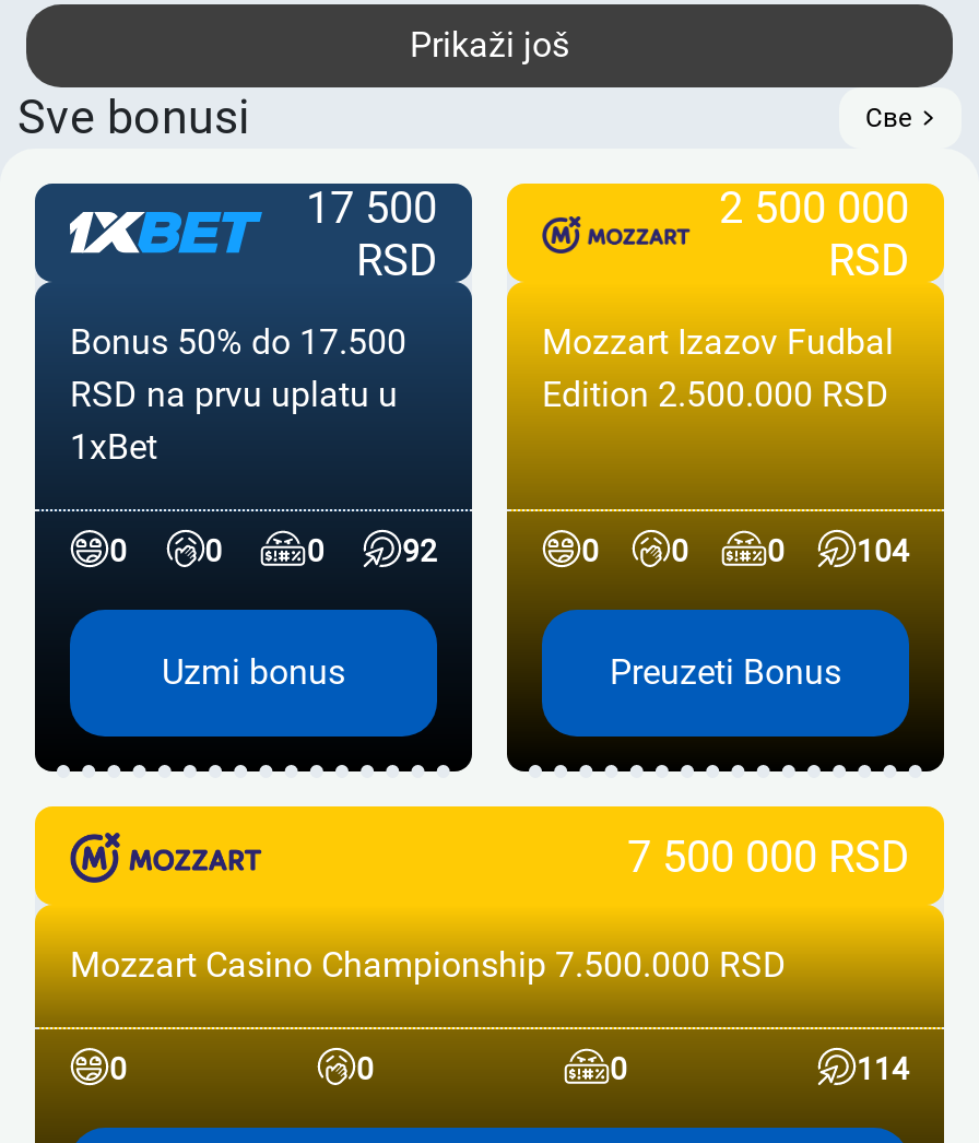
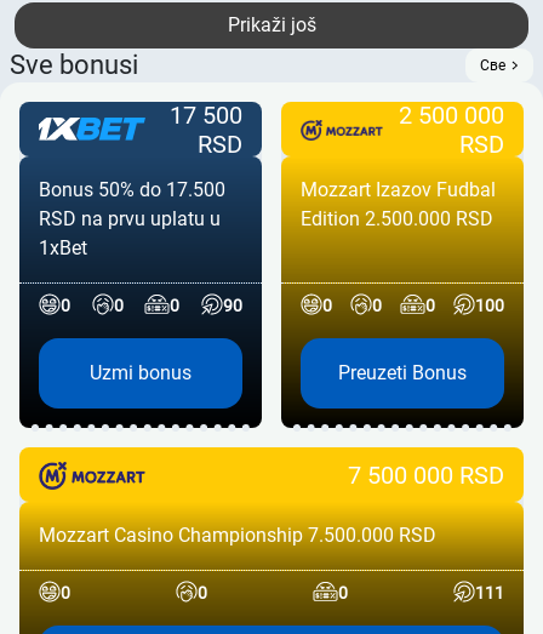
- 92
+ 90

- 104
+ 100

- 114
+ 111
